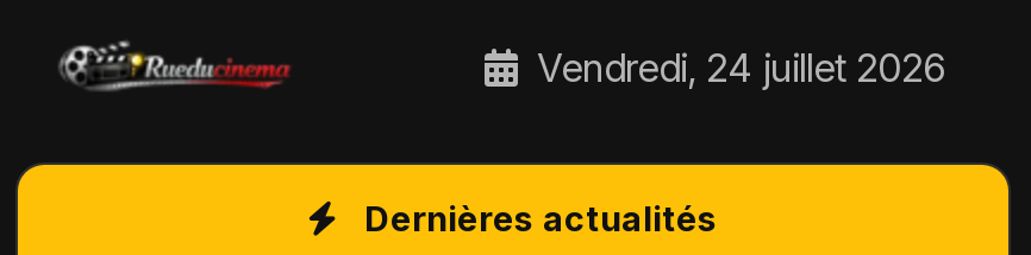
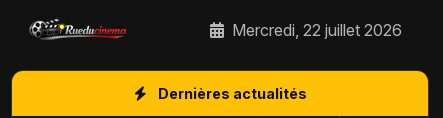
- Vendredi, 24 juillet 2026
+ Mercredi, 22 juillet 2026
